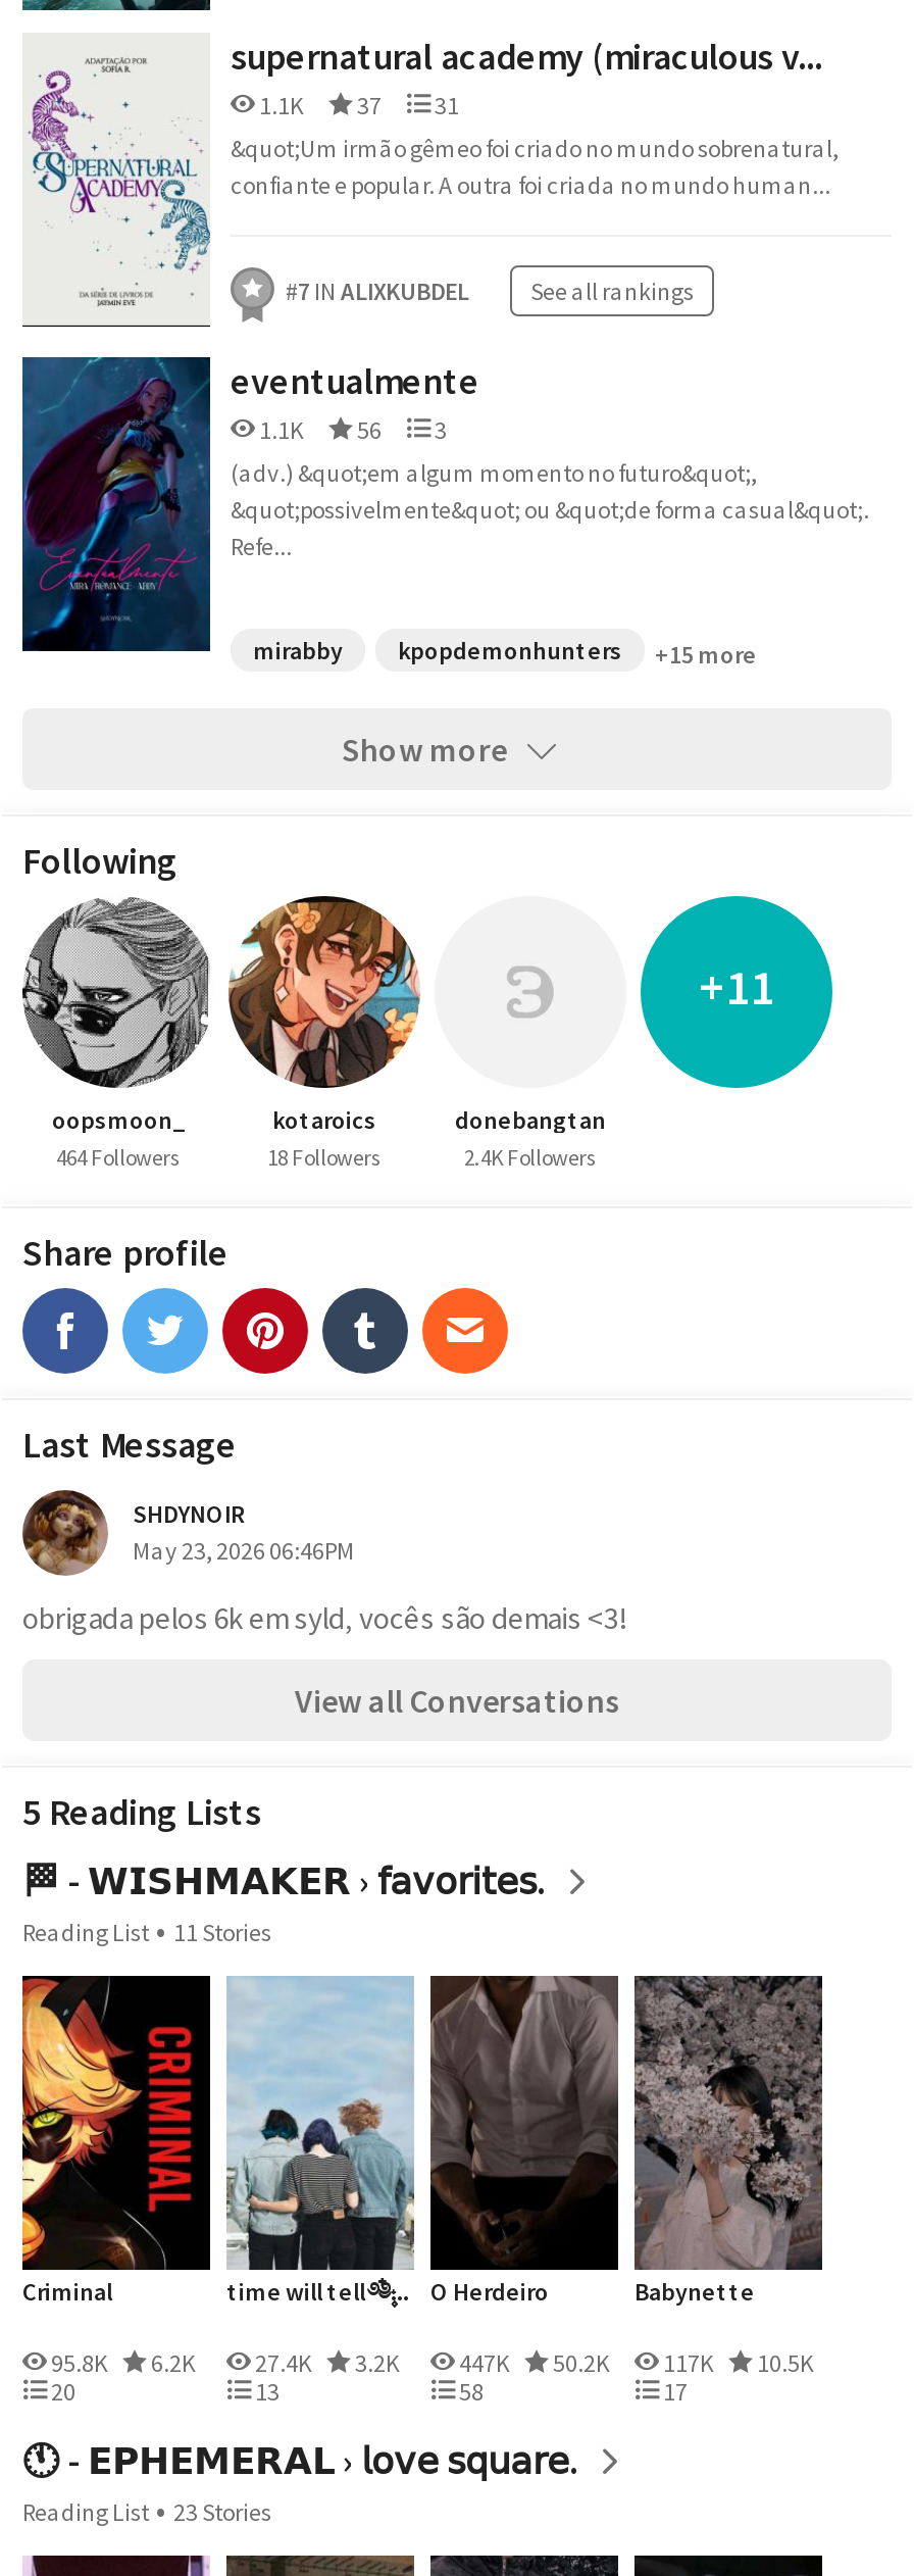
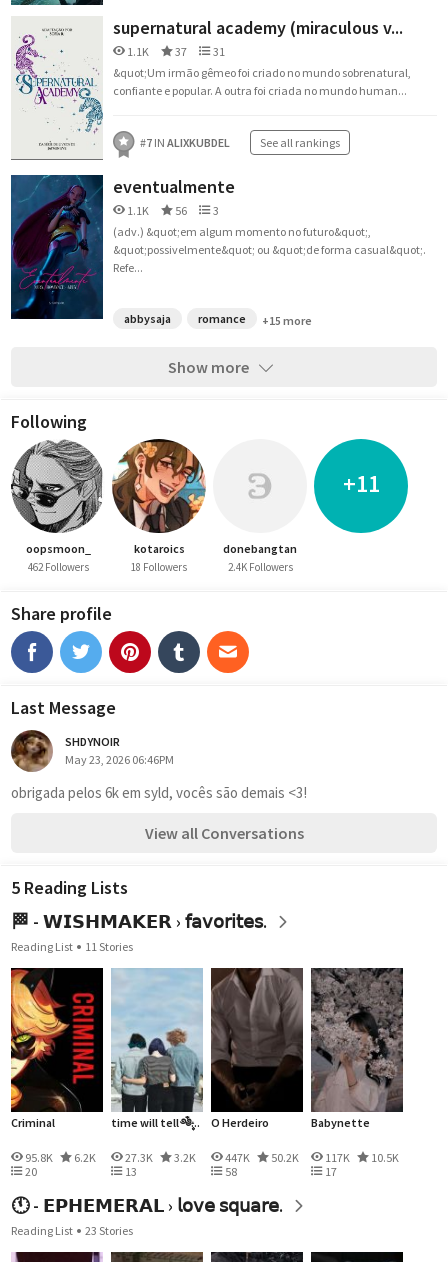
- mirabby
- kpopdemonhunters
+ abbysaja
+ romance

- 464 Followers
+ 462 Followers

- 95.8K 6.2K 27.4K 3.2K 447K 50.2K 117K 10.5K
+ 95.8K 6.2K 27.3K 3.2K 447K 50.2K 117K 10.5K
